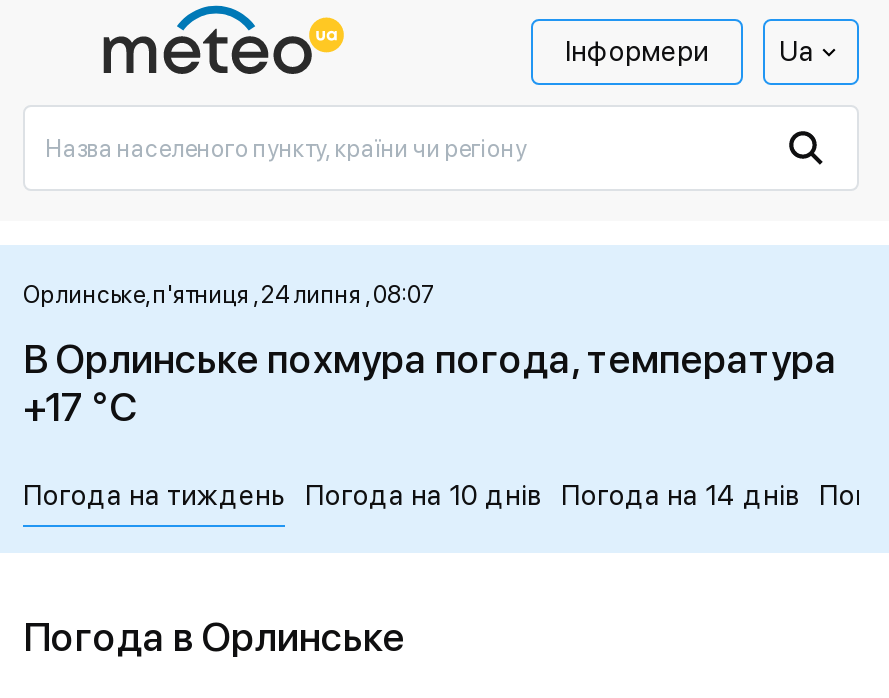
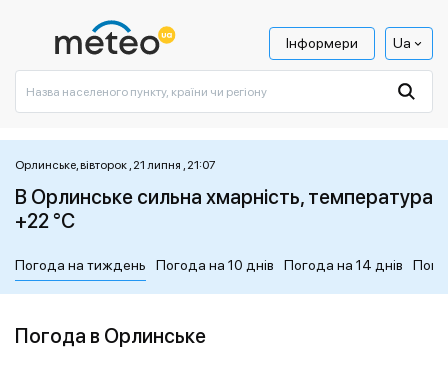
- Орлинське, п'ятниця , 24 липня , 08:07
+ Орлинське, вівторок , 21 липня , 21:07

- В Орлинське похмура погода, температура
+ В Орлинське сильна хмарність, температура

- +17 °C
+ +22 °C
